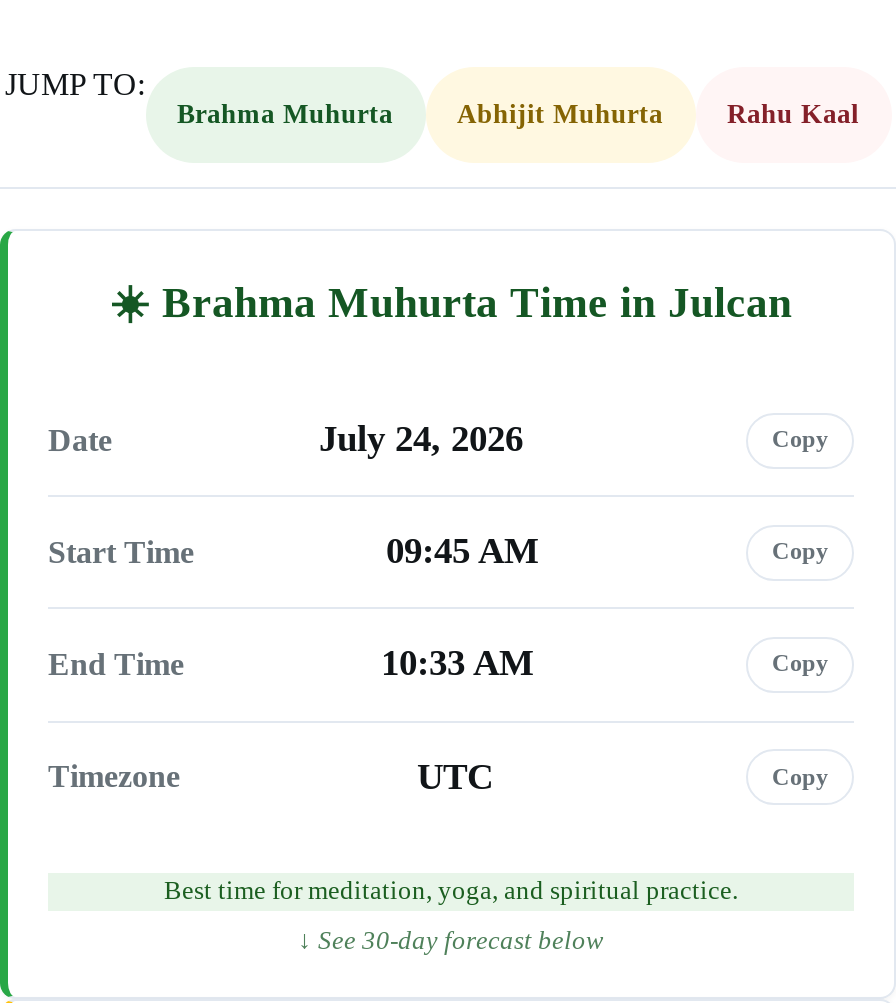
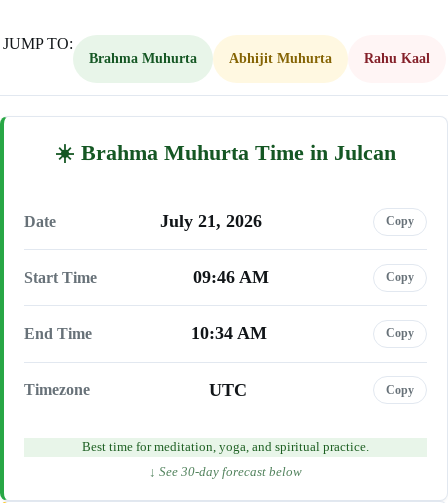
- July 24, 2026
+ July 21, 2026

- 09:45 AM
+ 09:46 AM

- 10:33 AM
+ 10:34 AM
